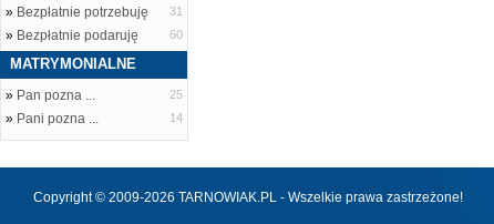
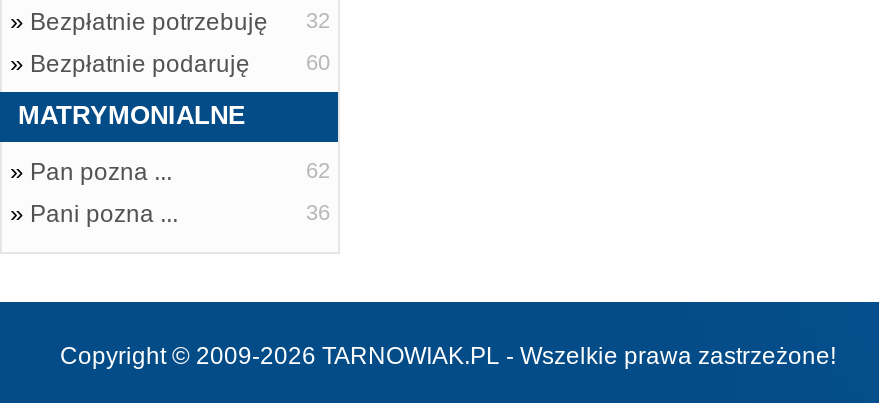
- » Bezpłatnie potrzebuję 31
+ » Bezpłatnie potrzebuję 32

- 25
+ 62

- 14
+ 36
